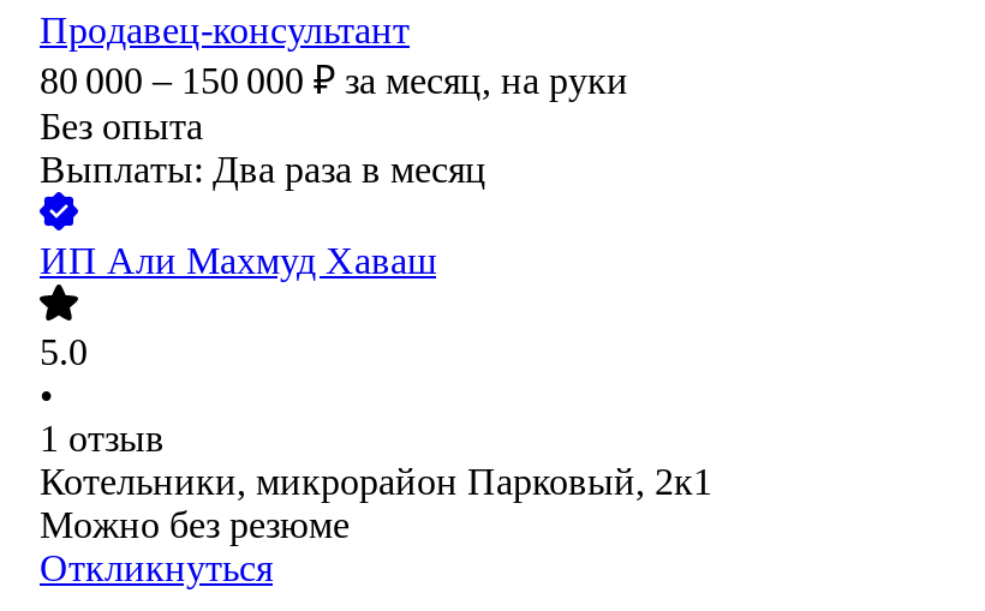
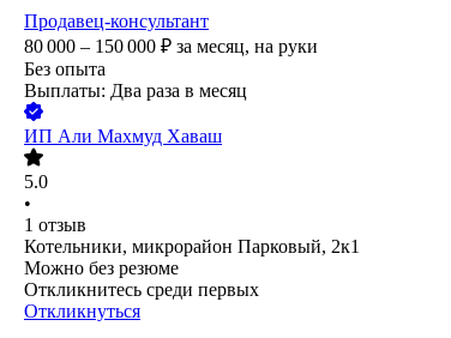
+ Откликнитесь среди первых
